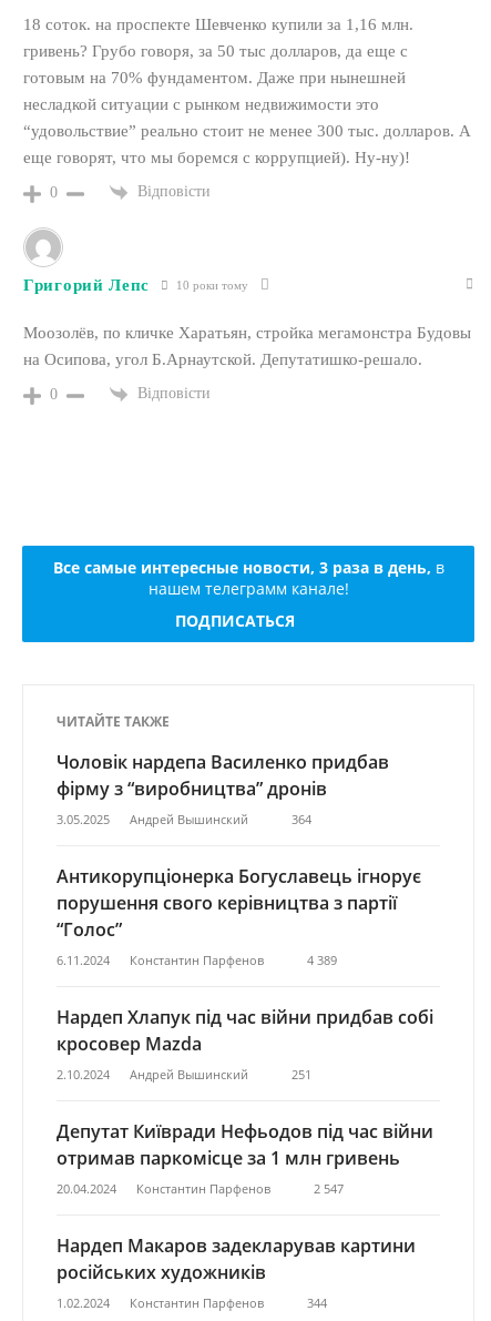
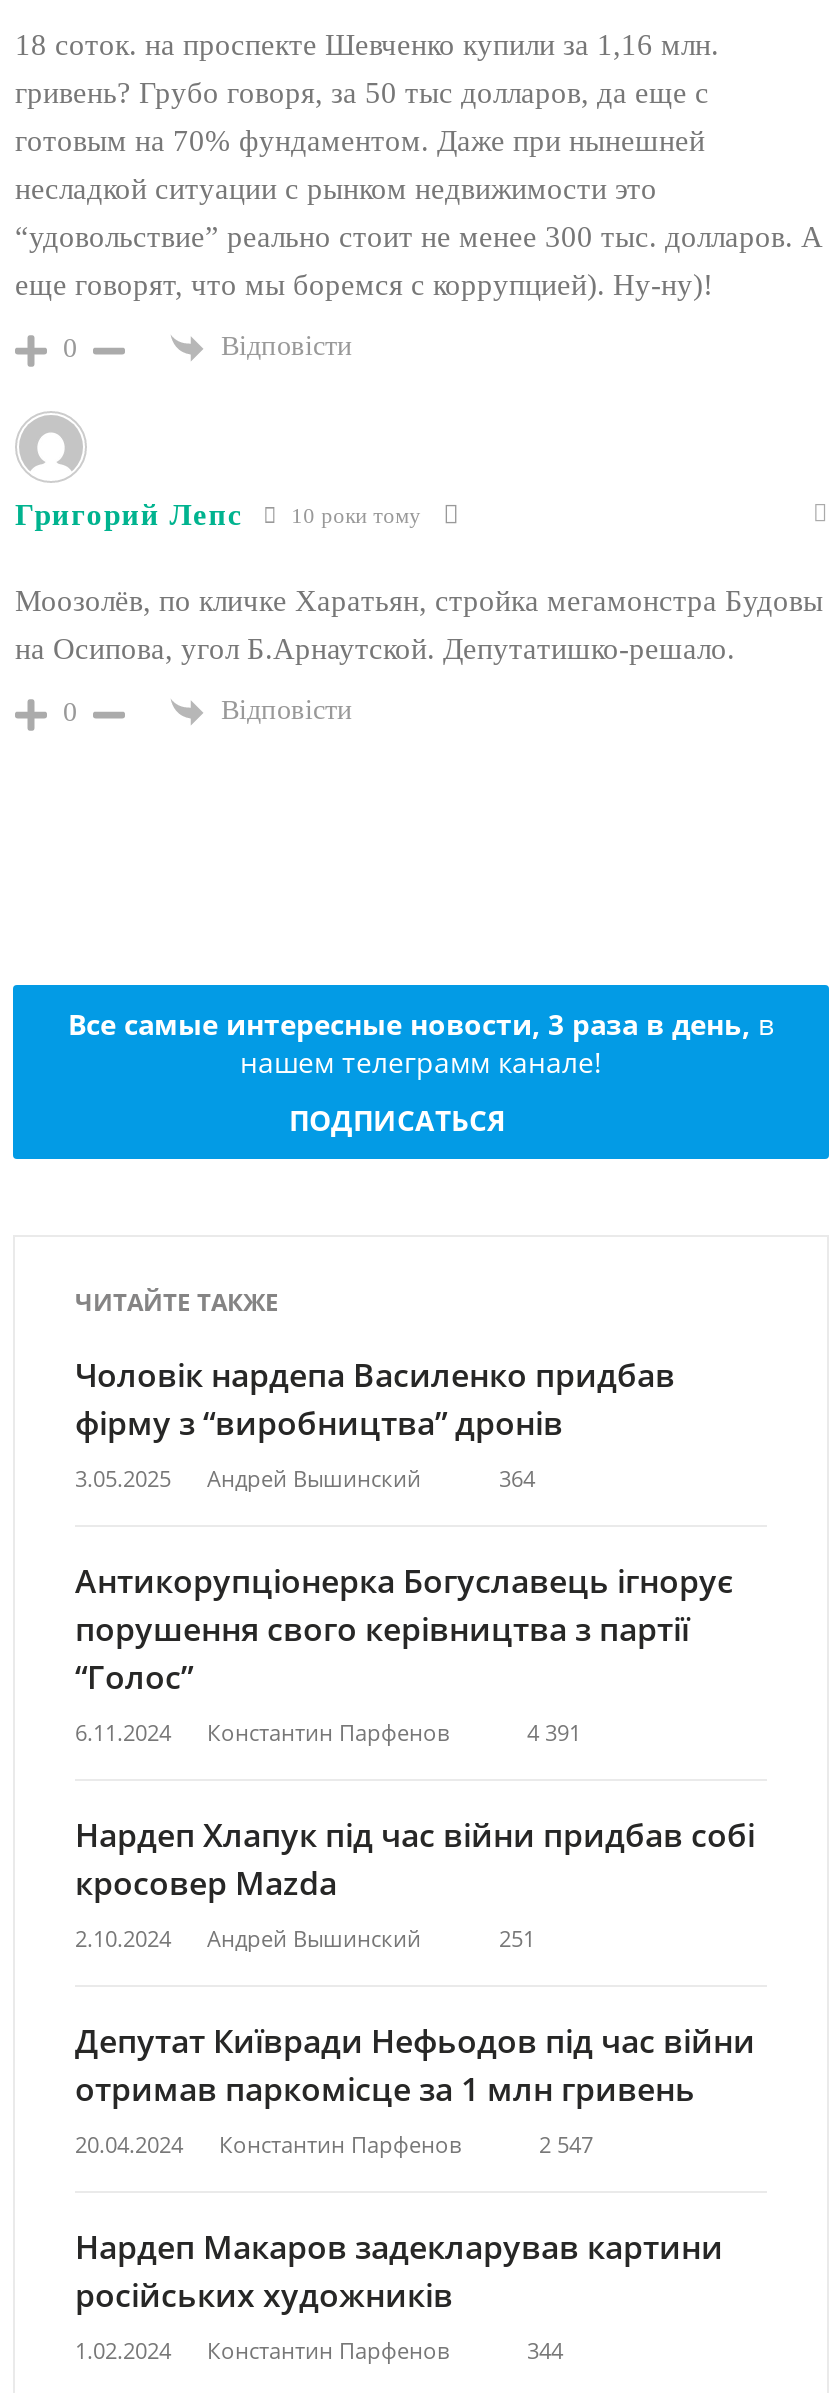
- 4 389
+ 4 391
